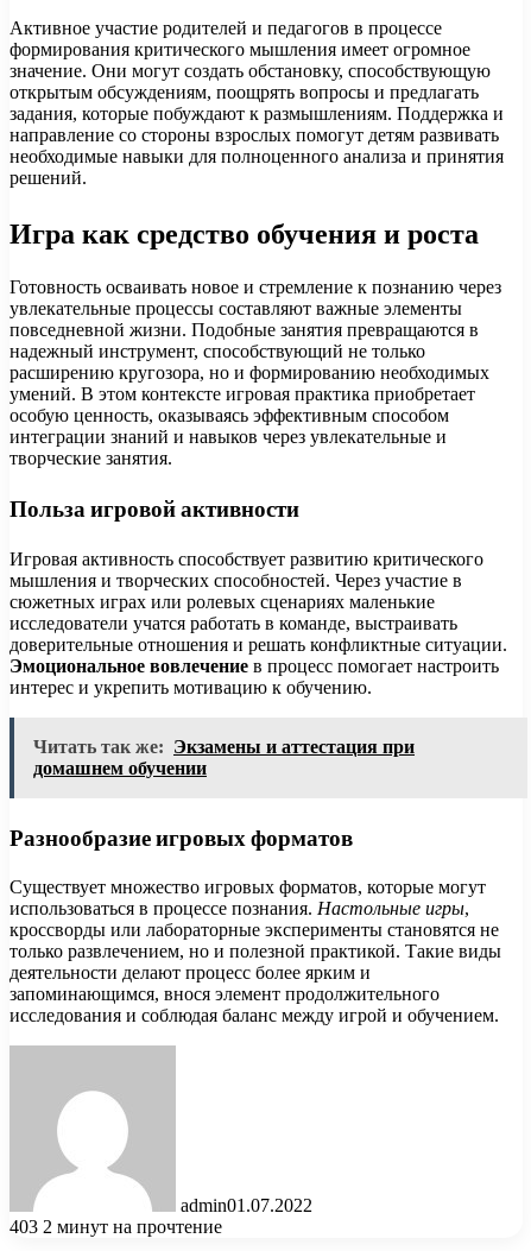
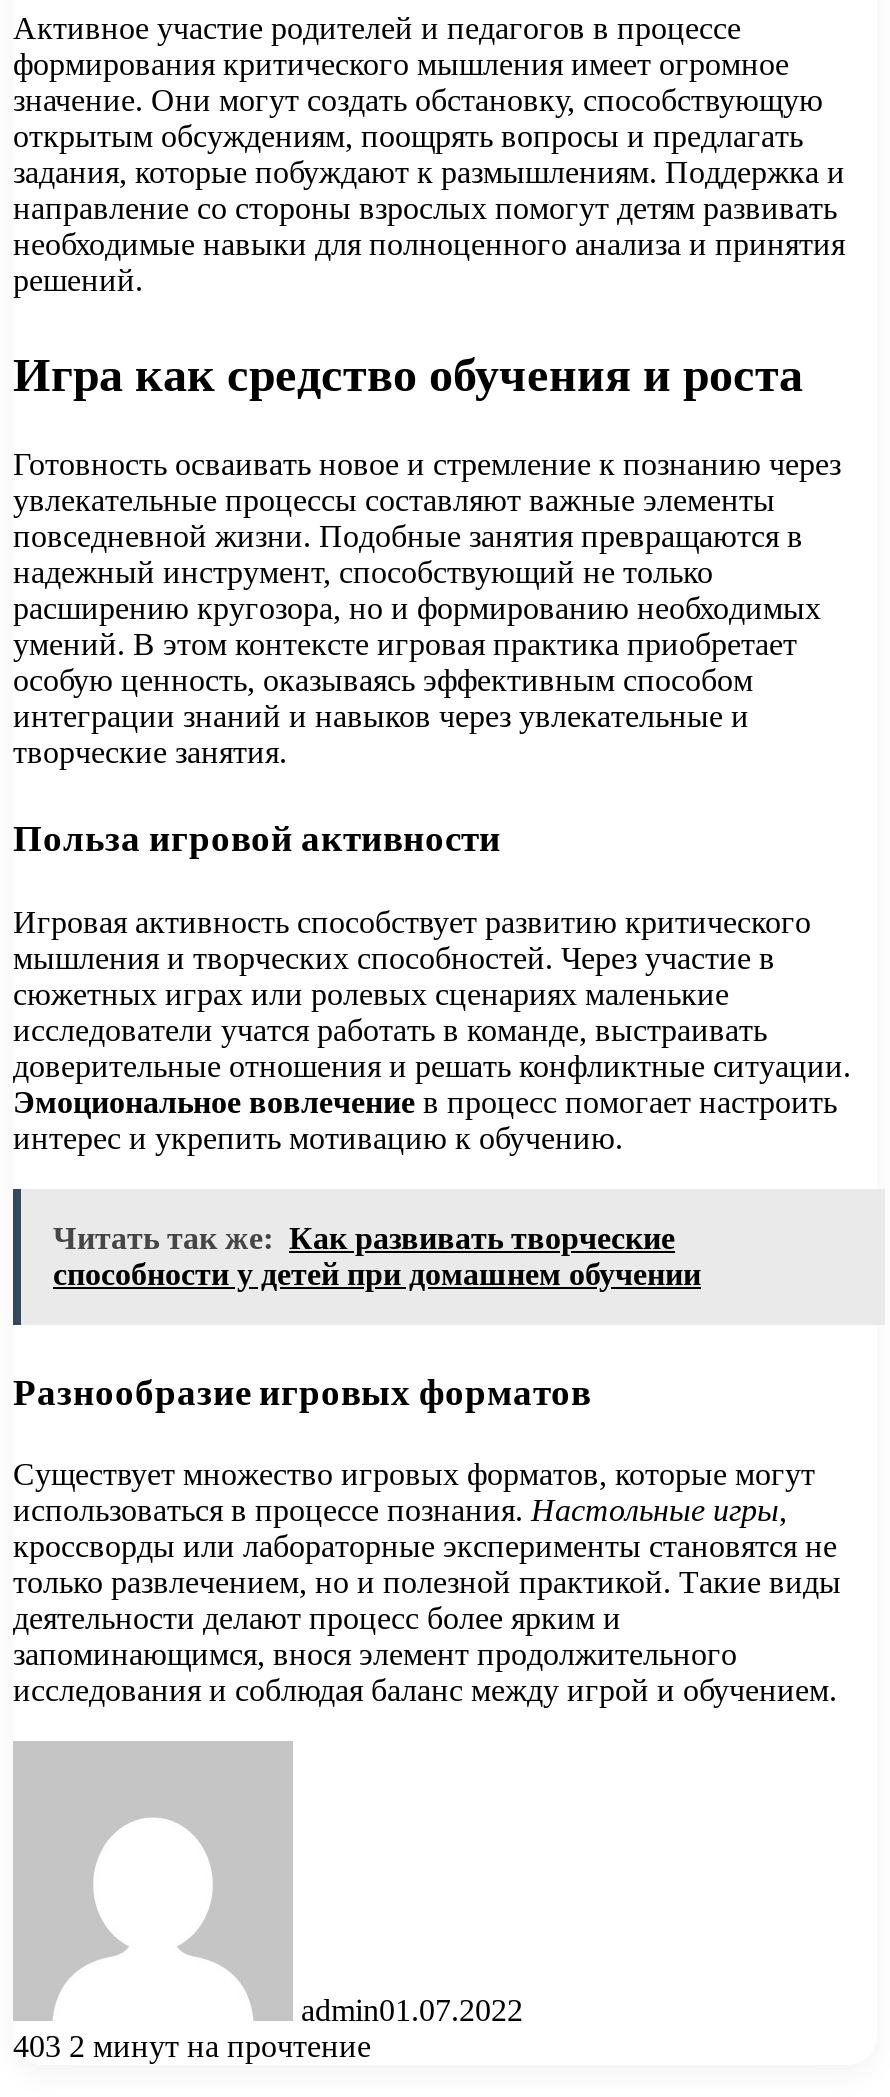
- Читать так же: Экзамены и аттестация при
- домашнем обучении
+ Читать так же: Как развивать творческие
+ способности у детей при домашнем обучении
